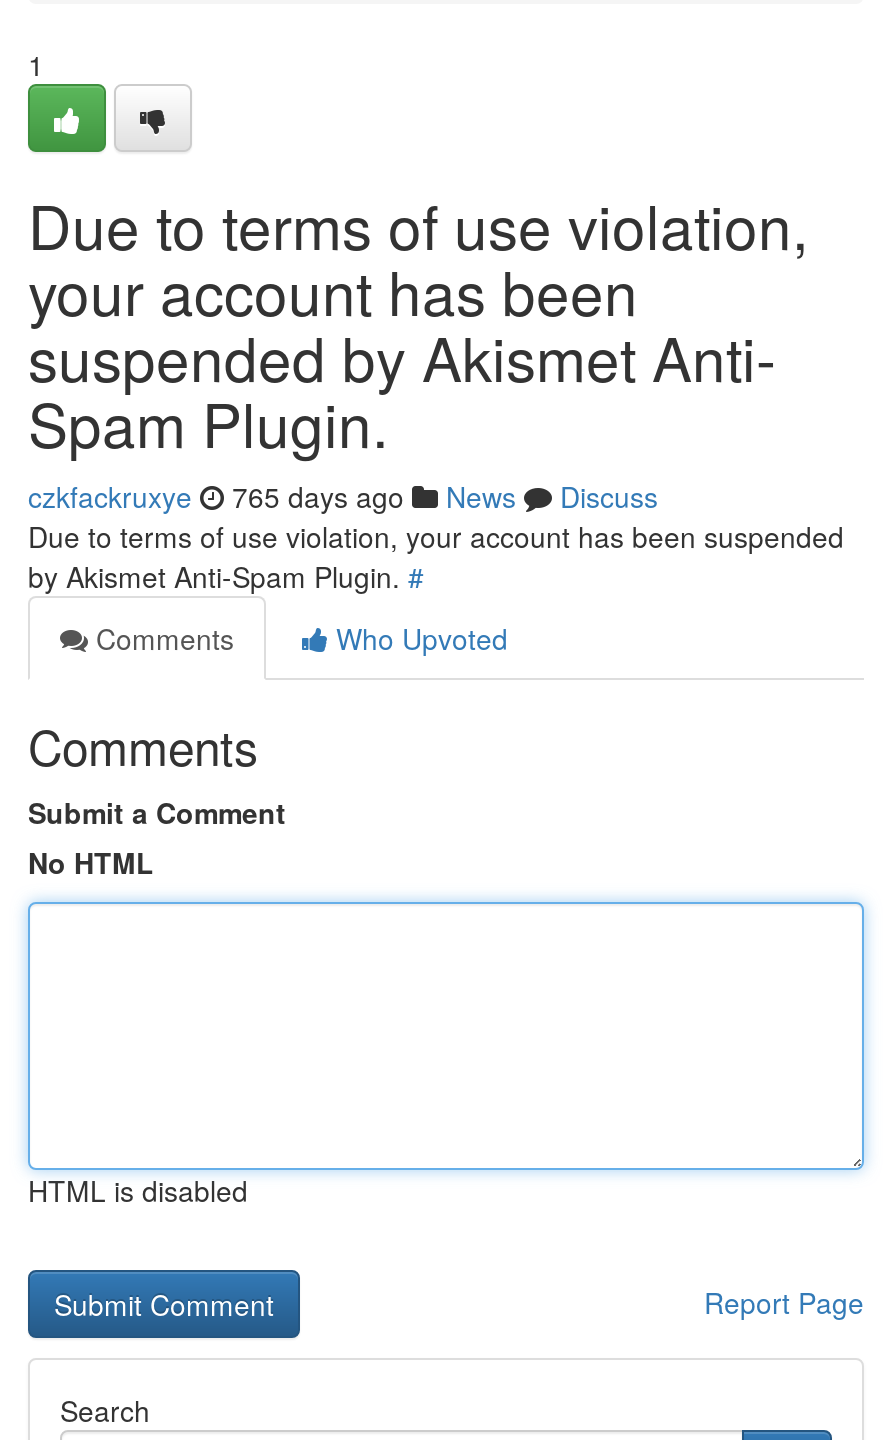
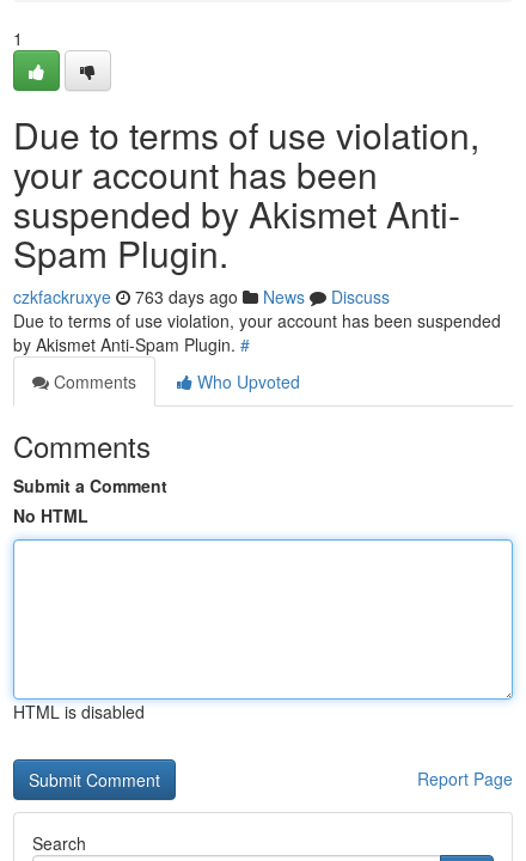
- czkfackruxye 765 days ago News Discuss
+ czkfackruxye 763 days ago News Discuss
